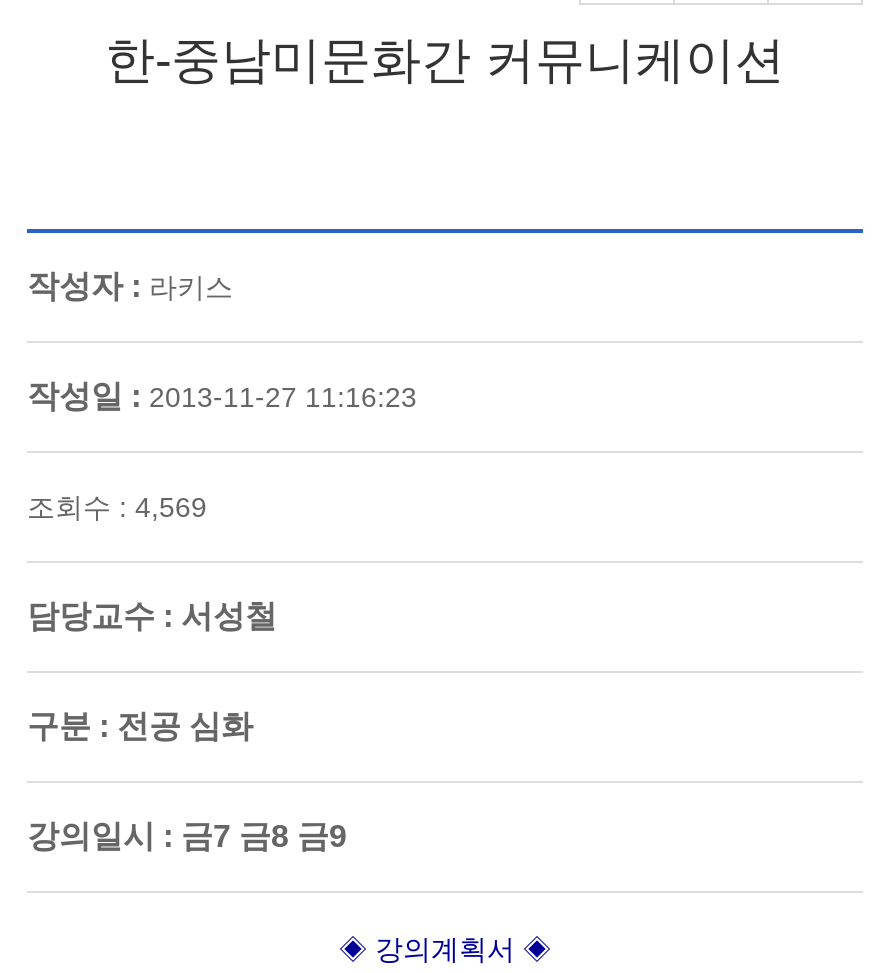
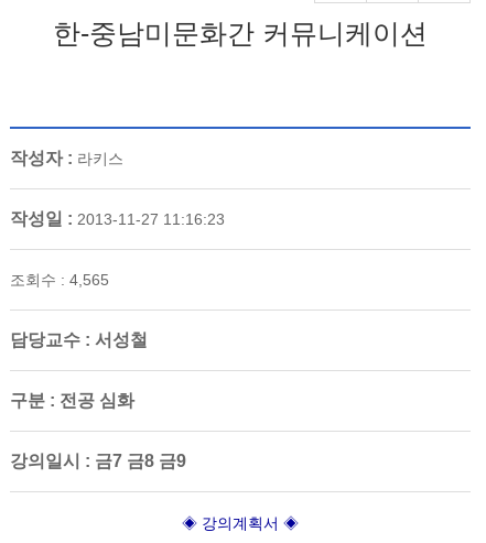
- 조회수 : 4,569
+ 조회수 : 4,565
